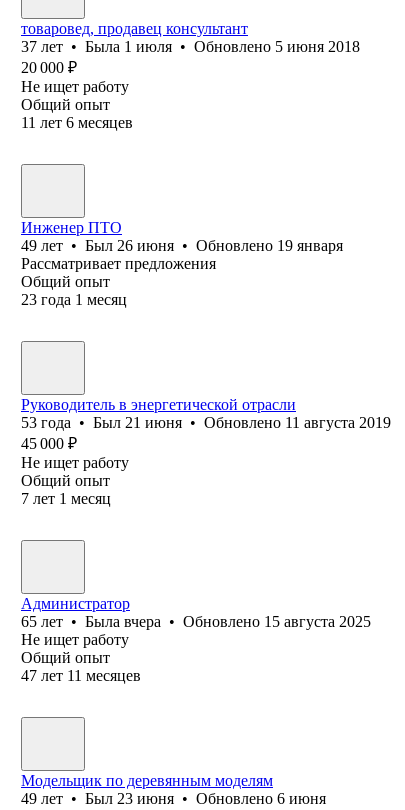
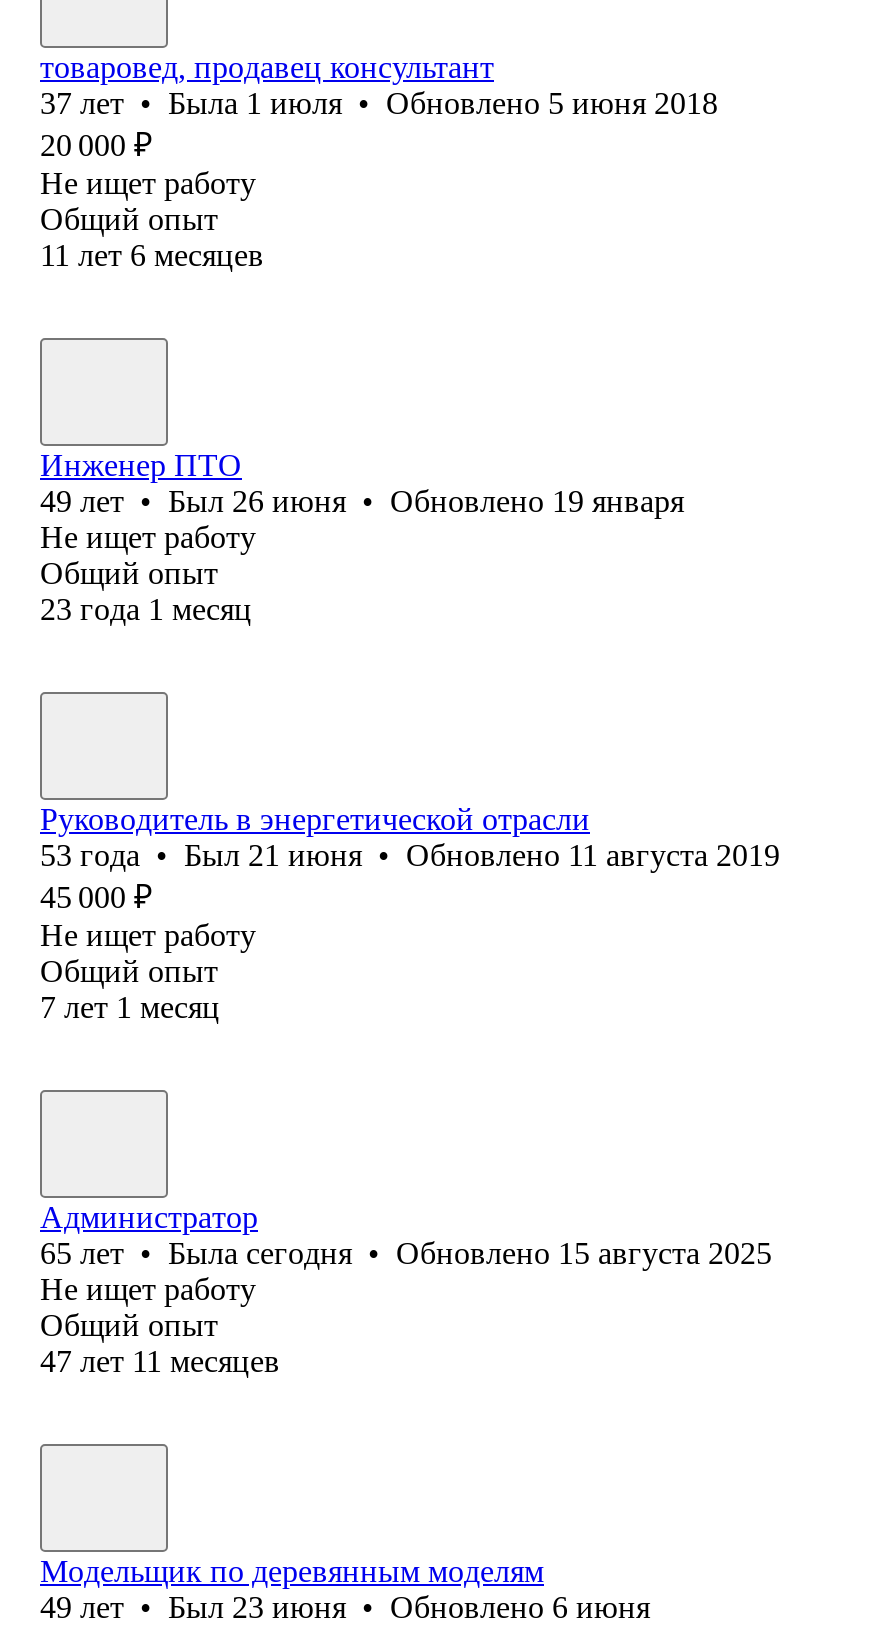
- Рассматривает предложения
+ Не ищет работу

- 65 лет • Была вчера • Обновлено 15 августа 2025
+ 65 лет • Была сегодня • Обновлено 15 августа 2025
